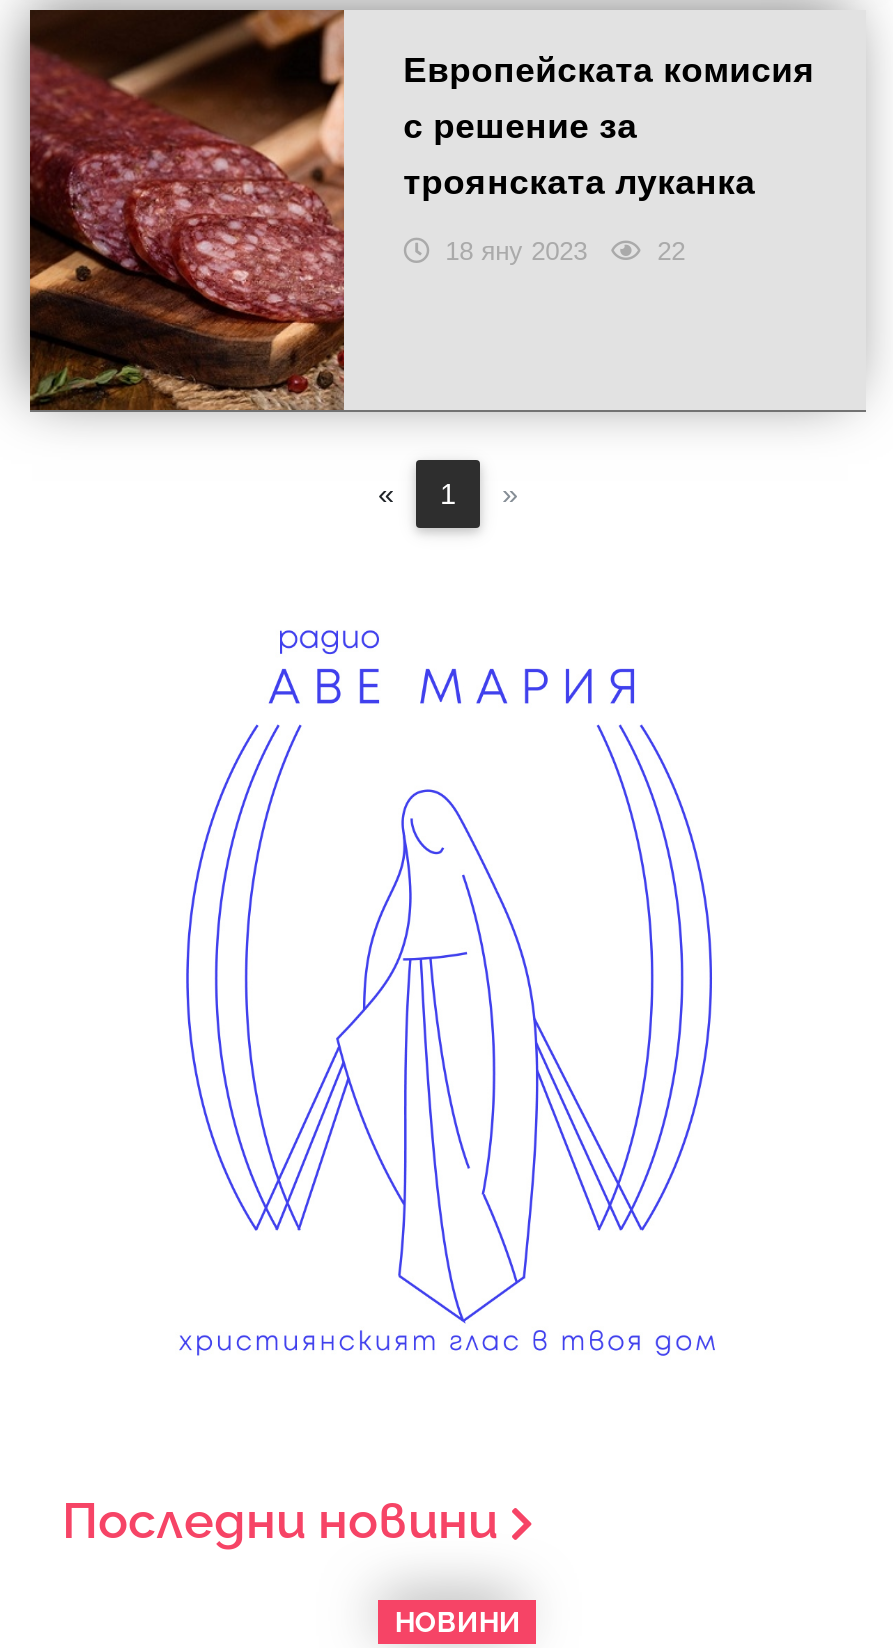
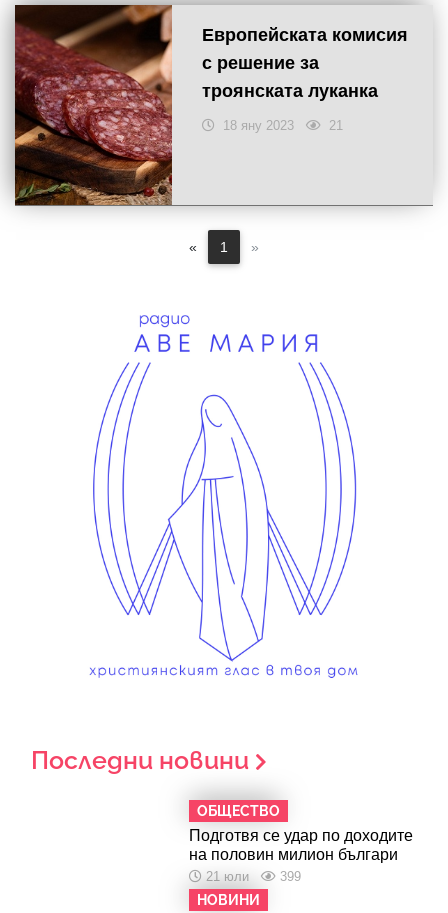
- 22
+ 21

+ ОБЩЕСТВО
+ Подготвя се удар по доходите
+ на половин милион българи
+ 21 юли
+ 399
